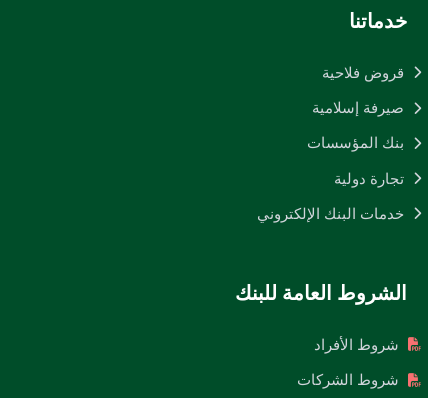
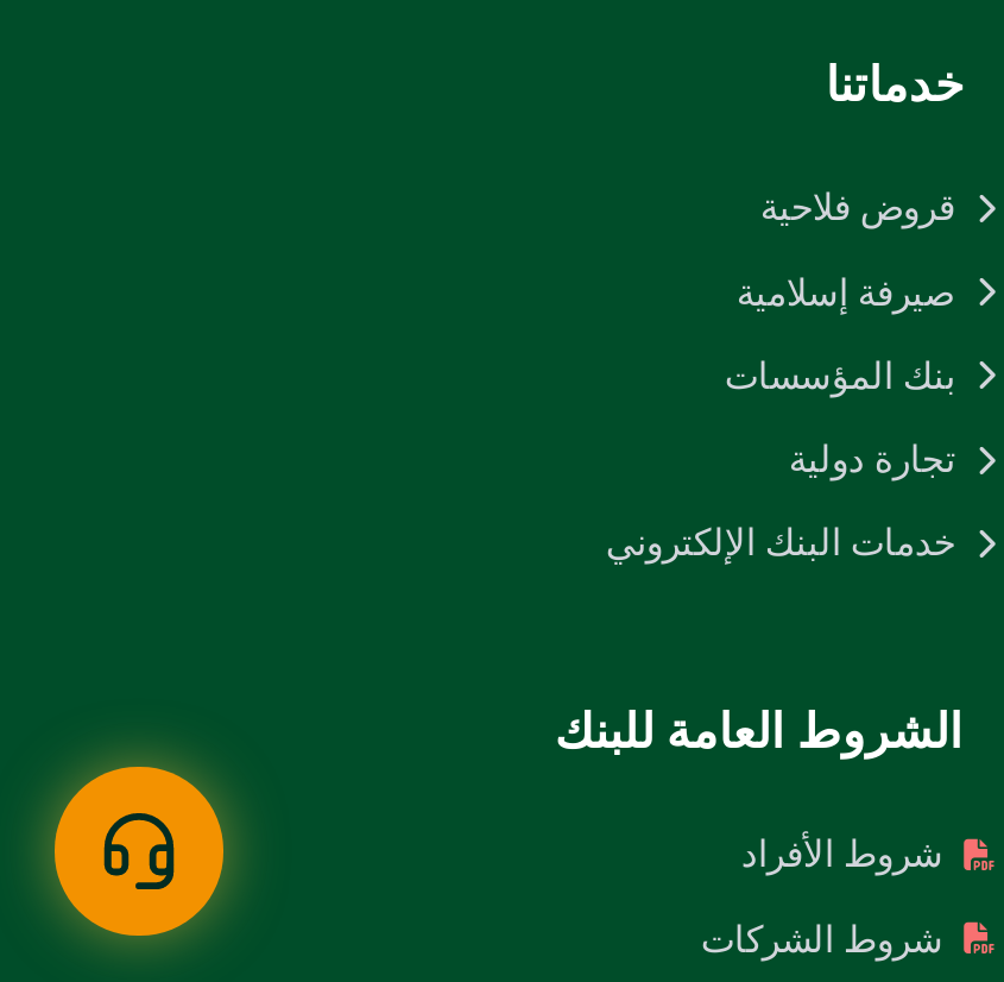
+ [image]
